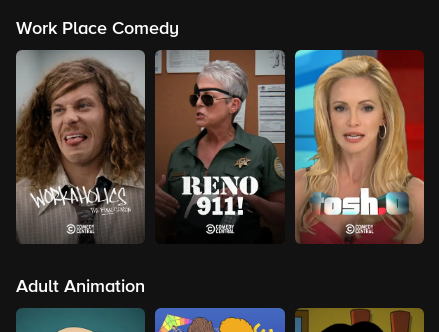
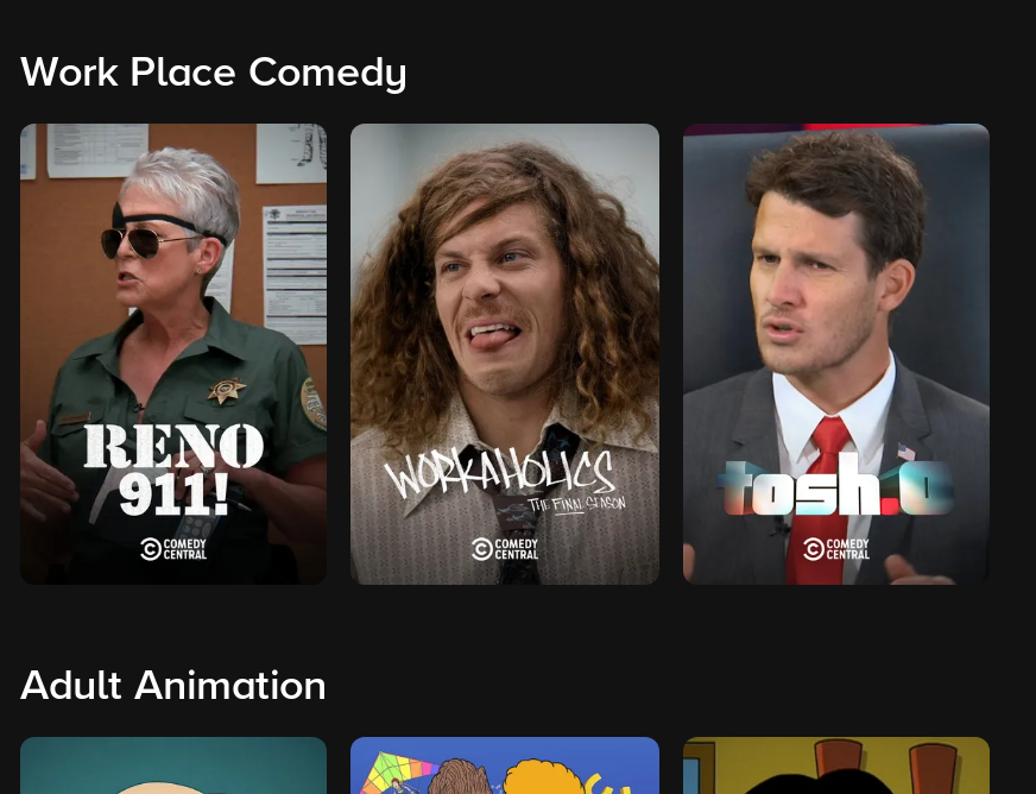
- [image]
+ [image]

- [image]
+ [image]

- [image]
+ [image]
